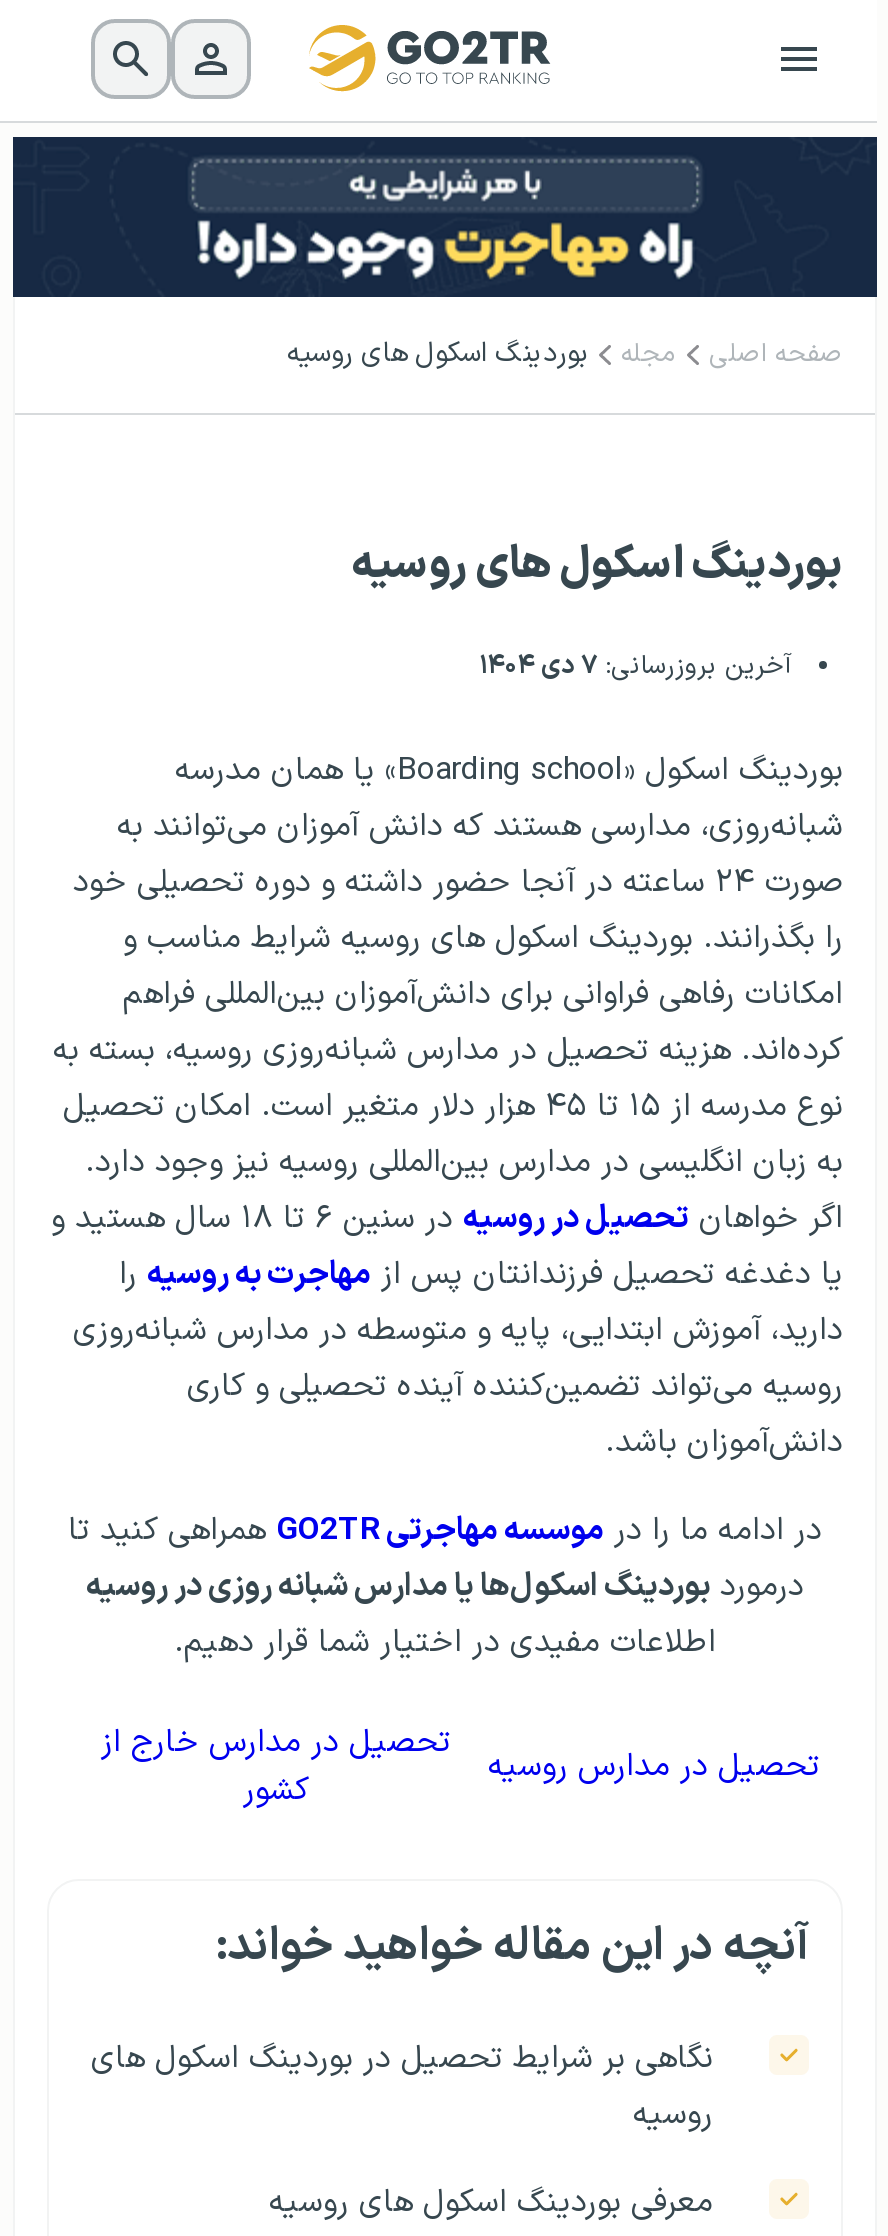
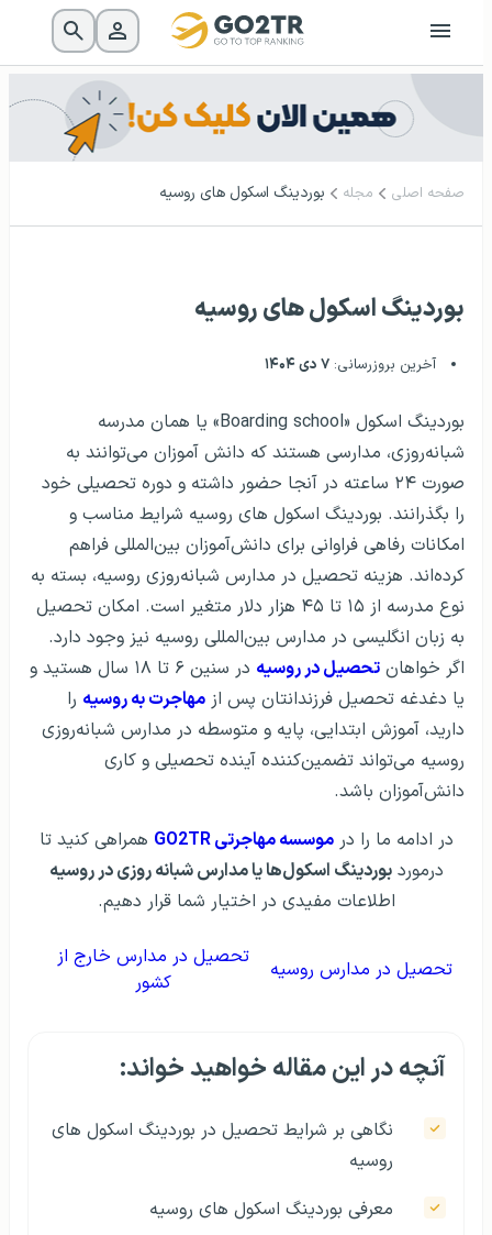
- [image]
+ [image]
